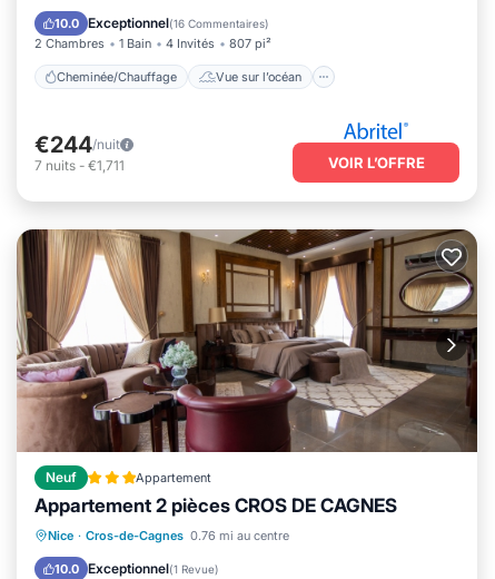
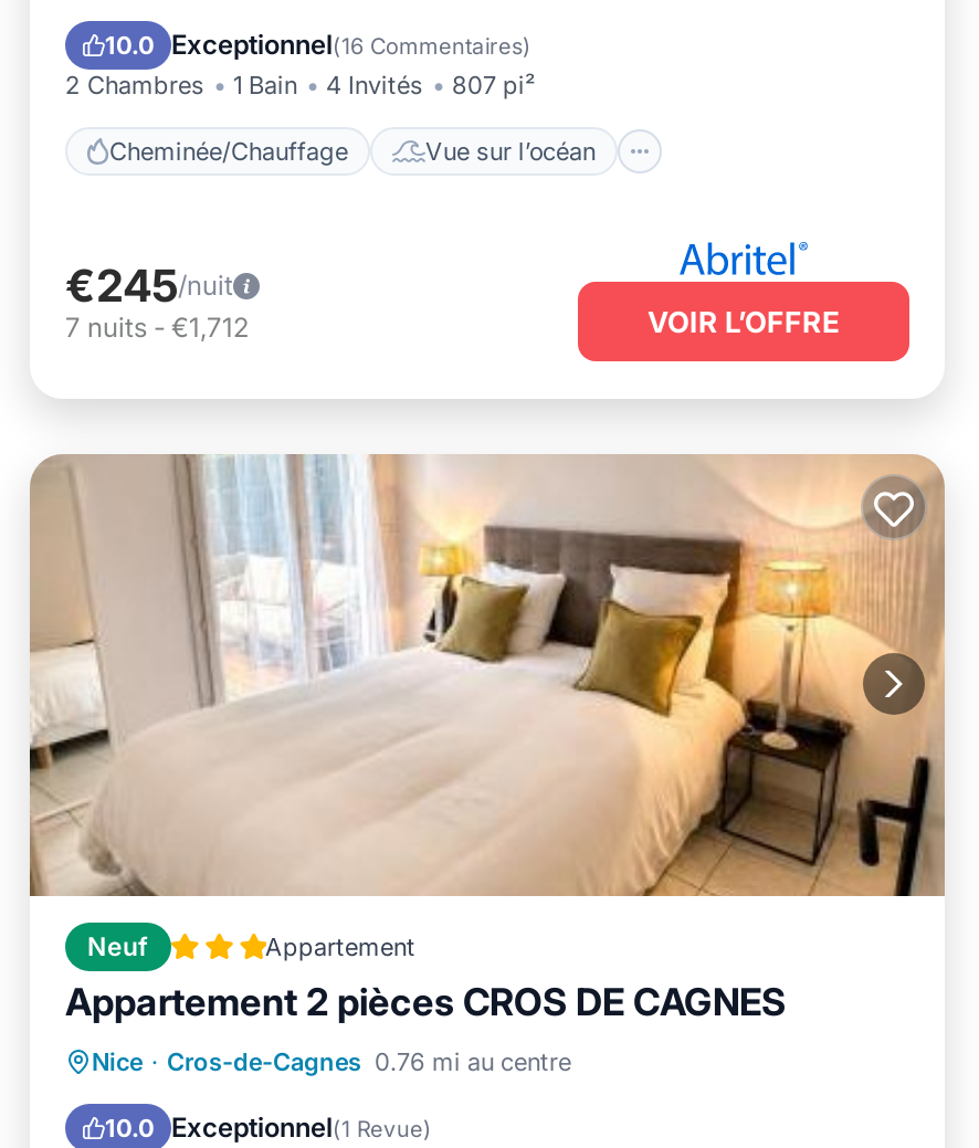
- €244/nuit
+ €245/nuit

- 7 nuits - €1,711
+ 7 nuits - €1,712

- [image]
+ [image]
